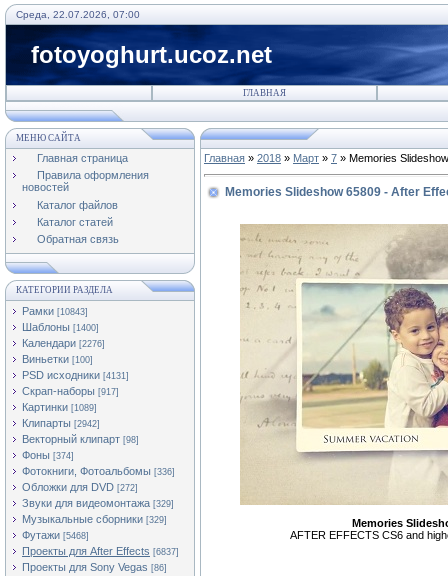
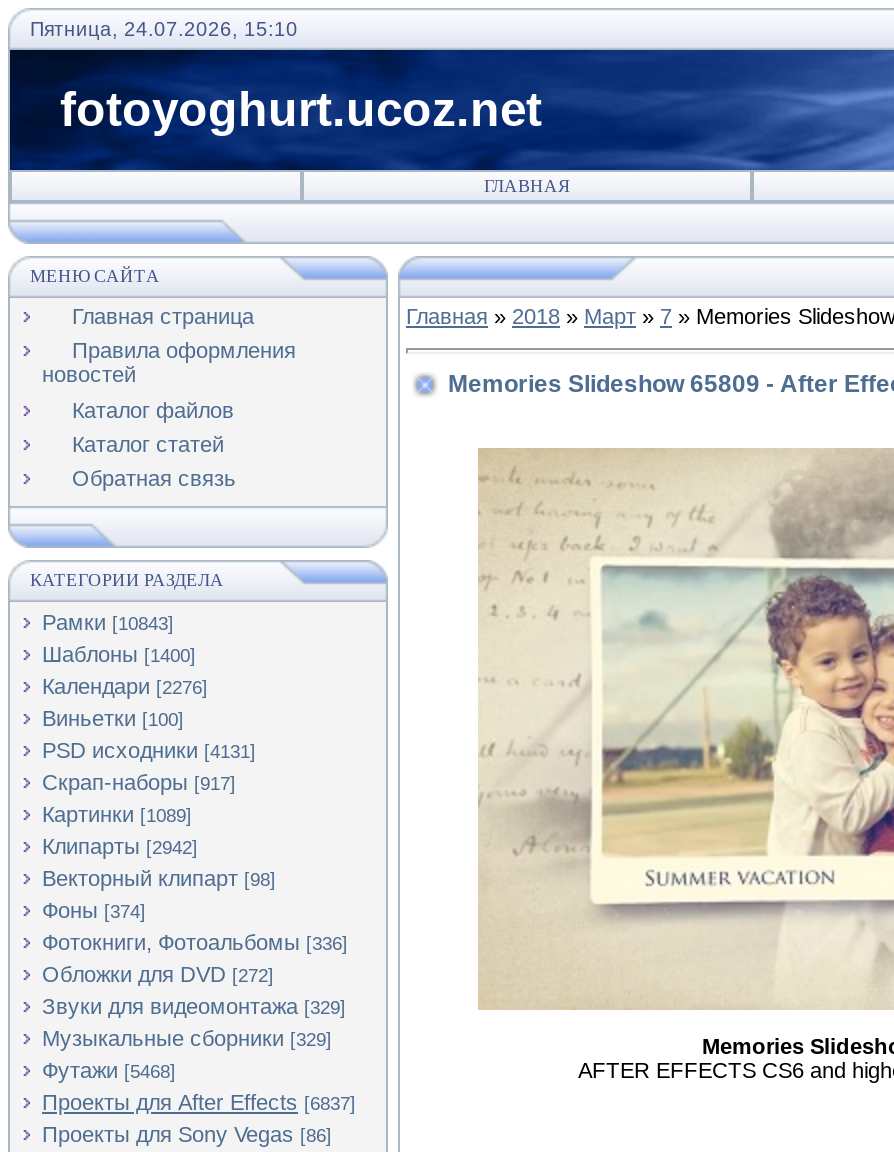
- Среда, 22.07.2026, 07:00
+ Пятница, 24.07.2026, 15:10
